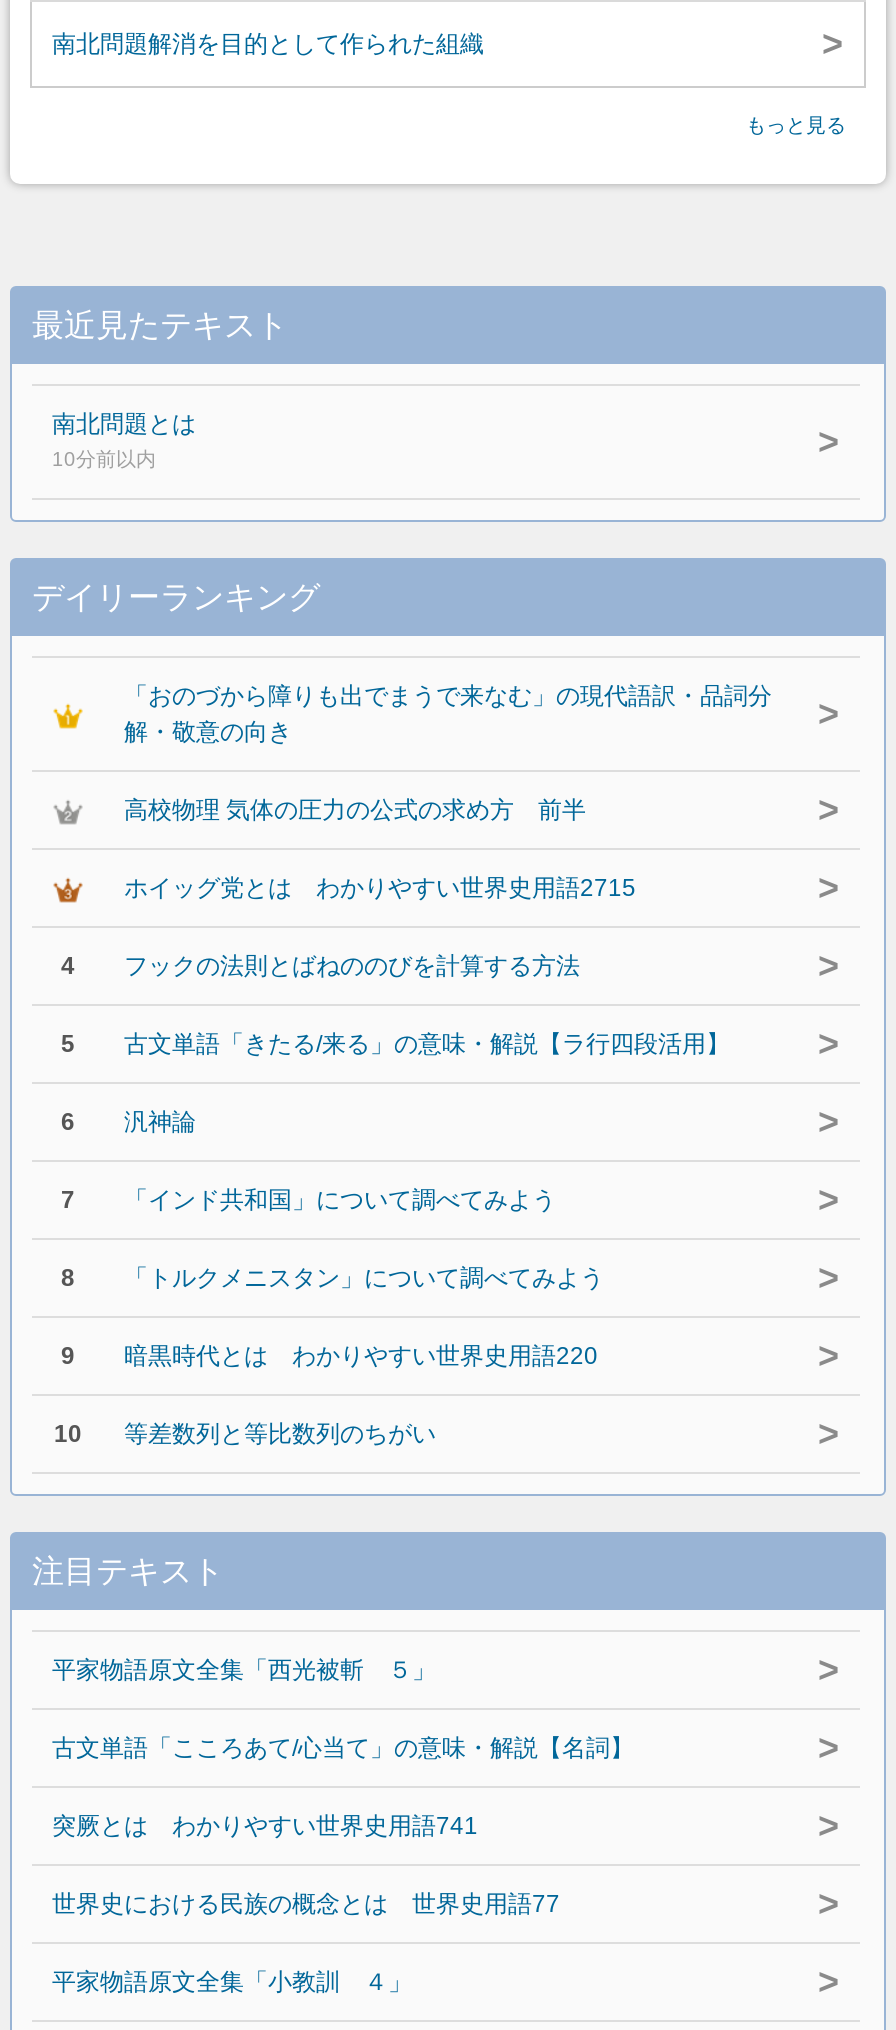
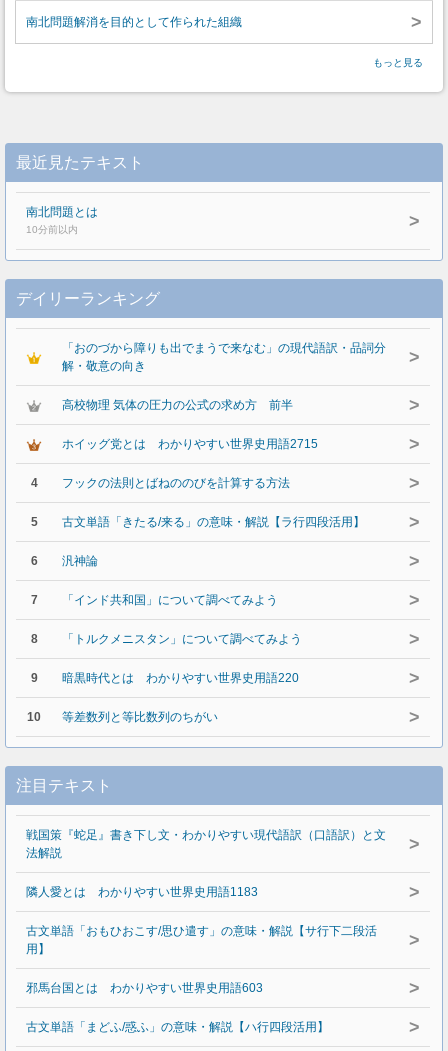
- 平家物語原文全集「西光被斬 ５」
+ 戦国策『蛇足』書き下し文・わかりやすい現代語訳（口語訳）と文
+ 法解説

- 古文単語「こころあて/心当て」の意味・解説【名詞】
+ 隣人愛とは わかりやすい世界史用語1183

- 突厥とは わかりやすい世界史用語741
+ 古文単語「おもひおこす/思ひ遣す」の意味・解説【サ行下二段活
+ 用】

- 世界史における民族の概念とは 世界史用語77
+ 邪馬台国とは わかりやすい世界史用語603

- 平家物語原文全集「小教訓 ４」
+ 古文単語「まどふ/惑ふ」の意味・解説【ハ行四段活用】
